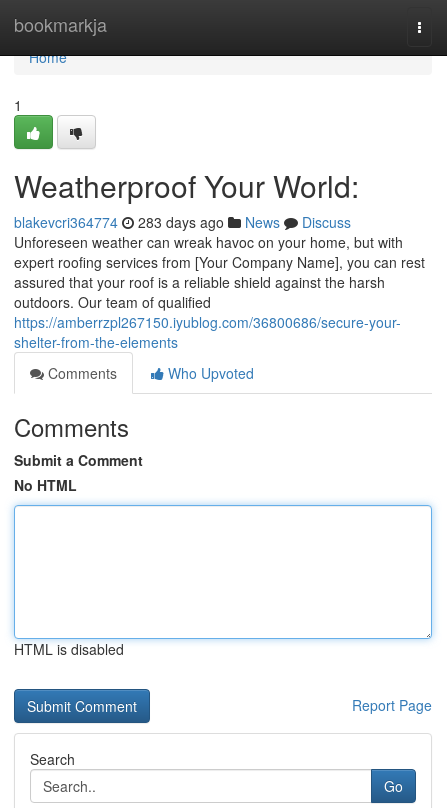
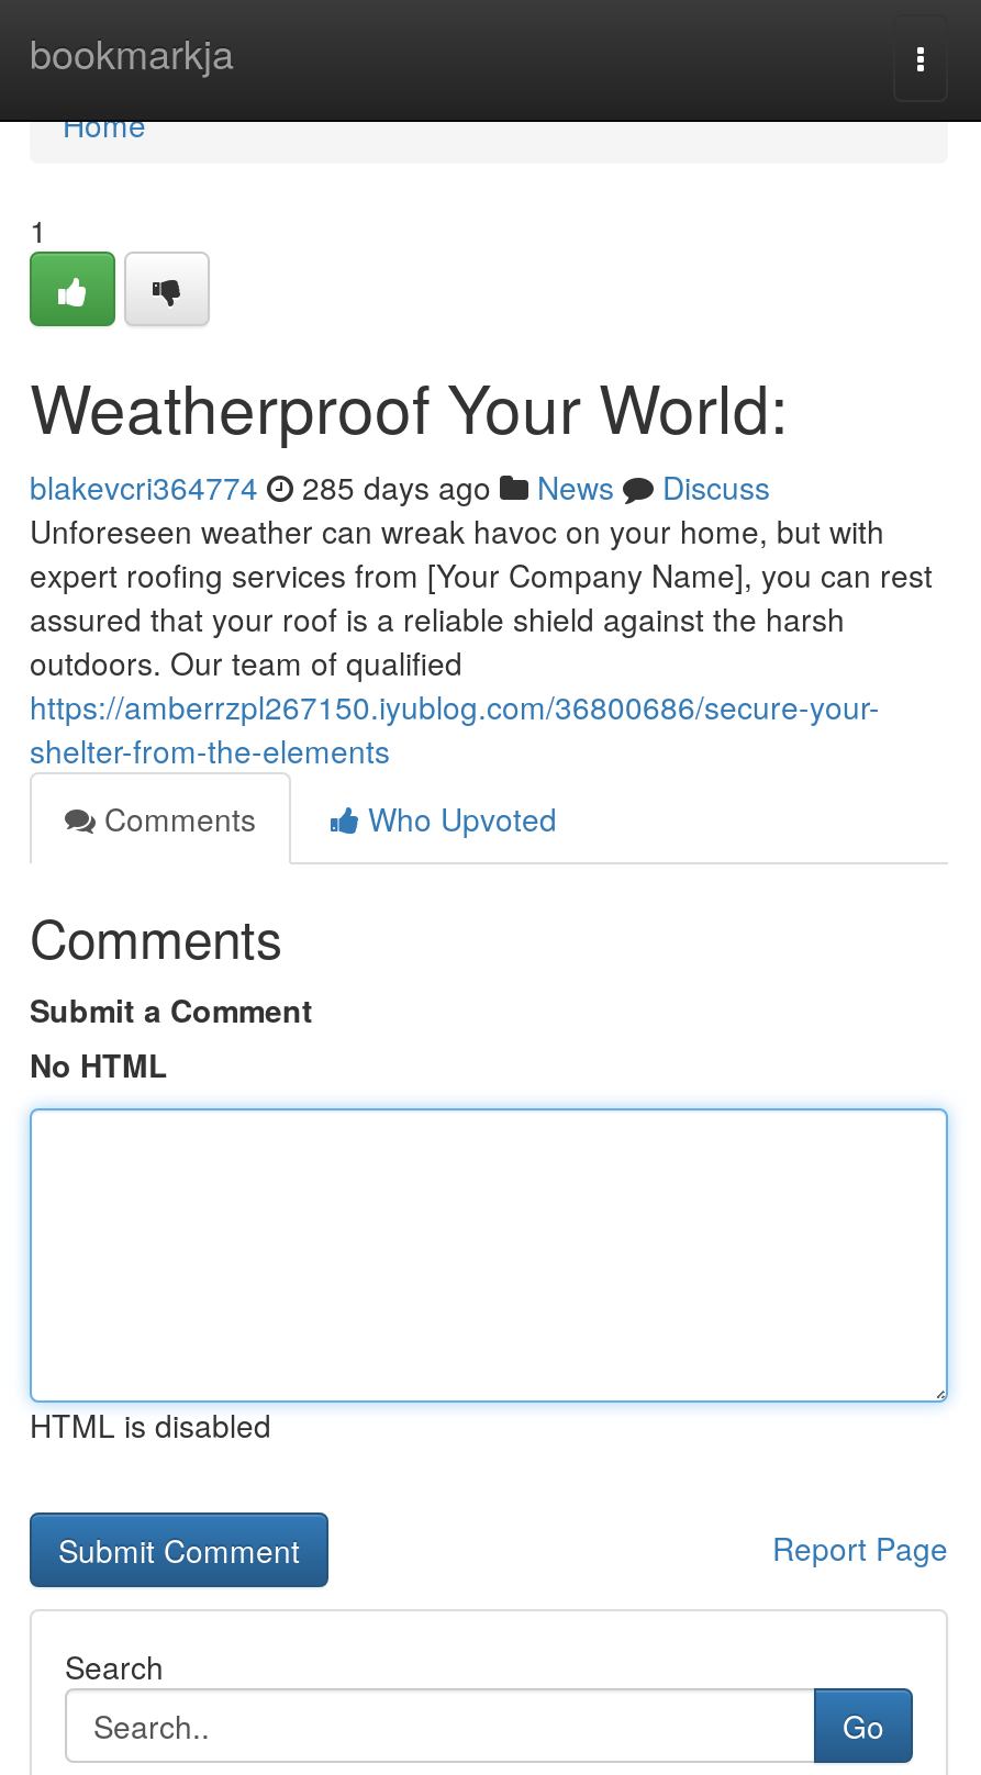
- blakevcri364774 283 days ago News Discuss
+ blakevcri364774 285 days ago News Discuss
